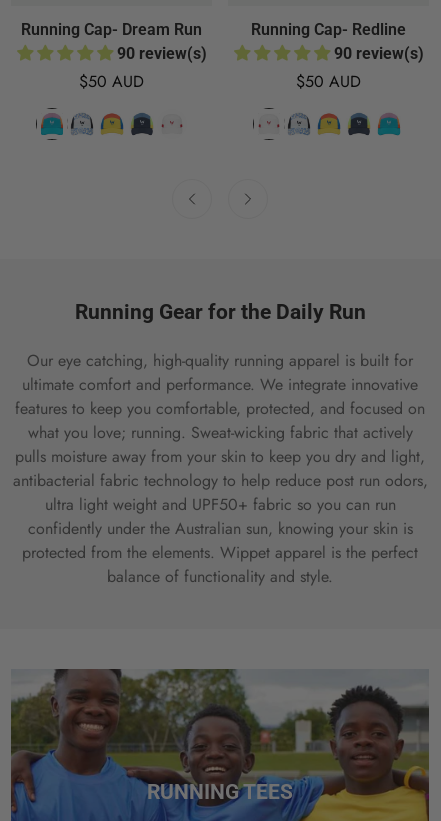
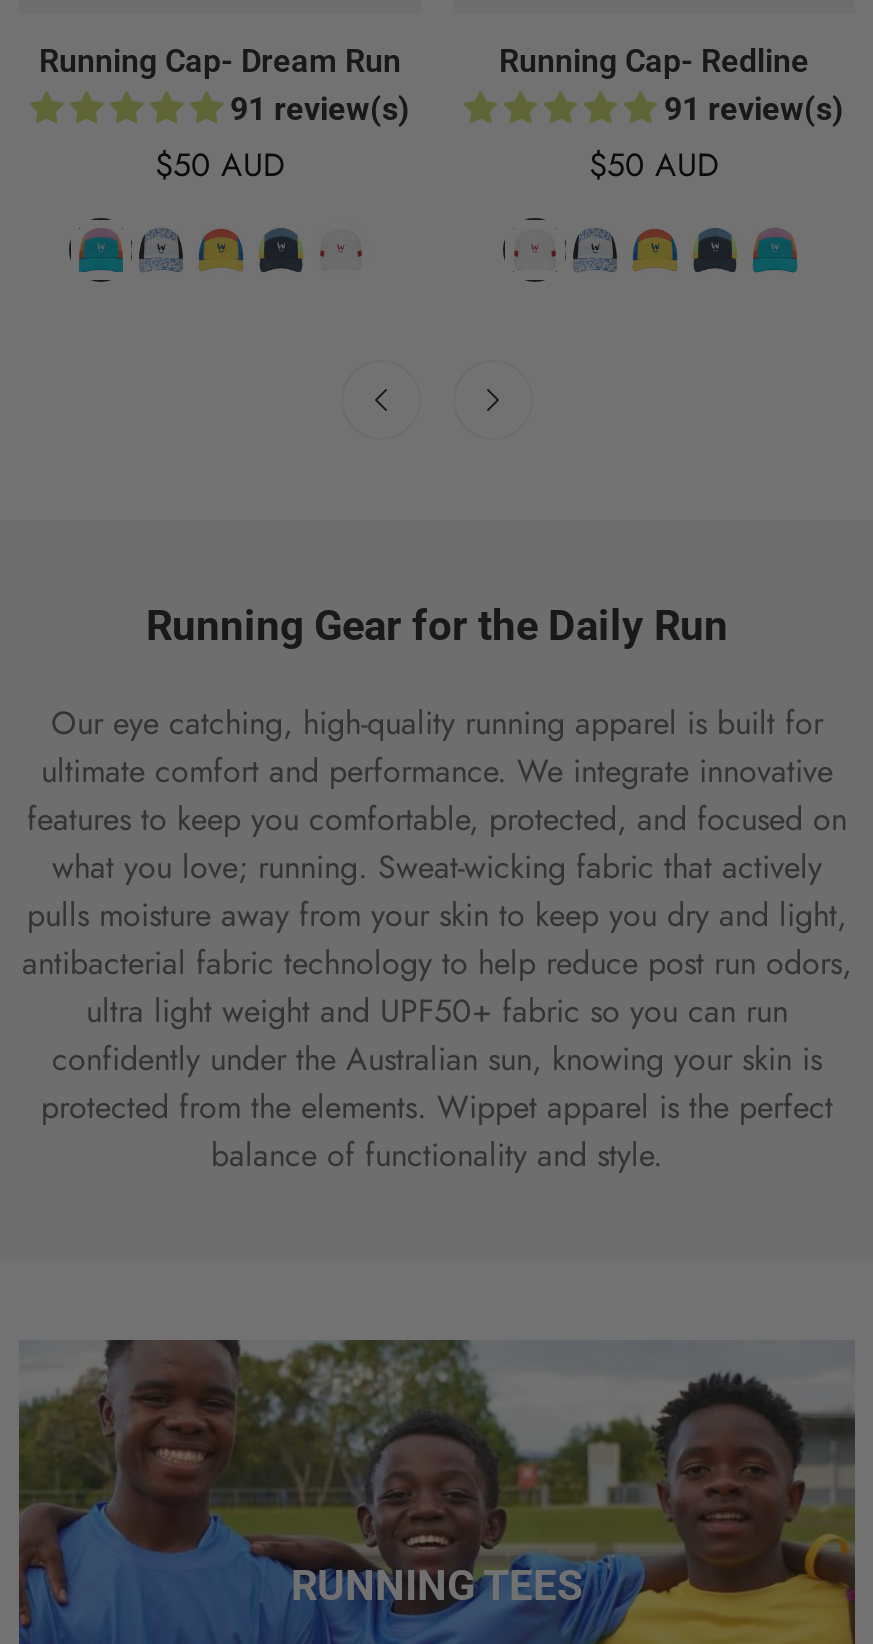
- 90 review(s)
+ 91 review(s)

- 90 review(s)
+ 91 review(s)
